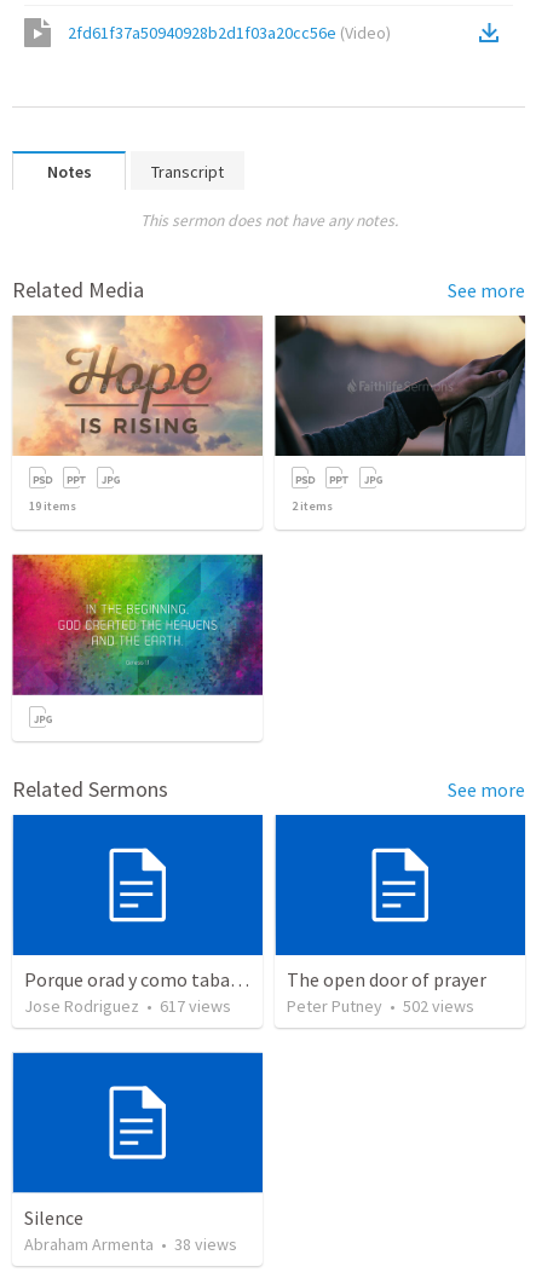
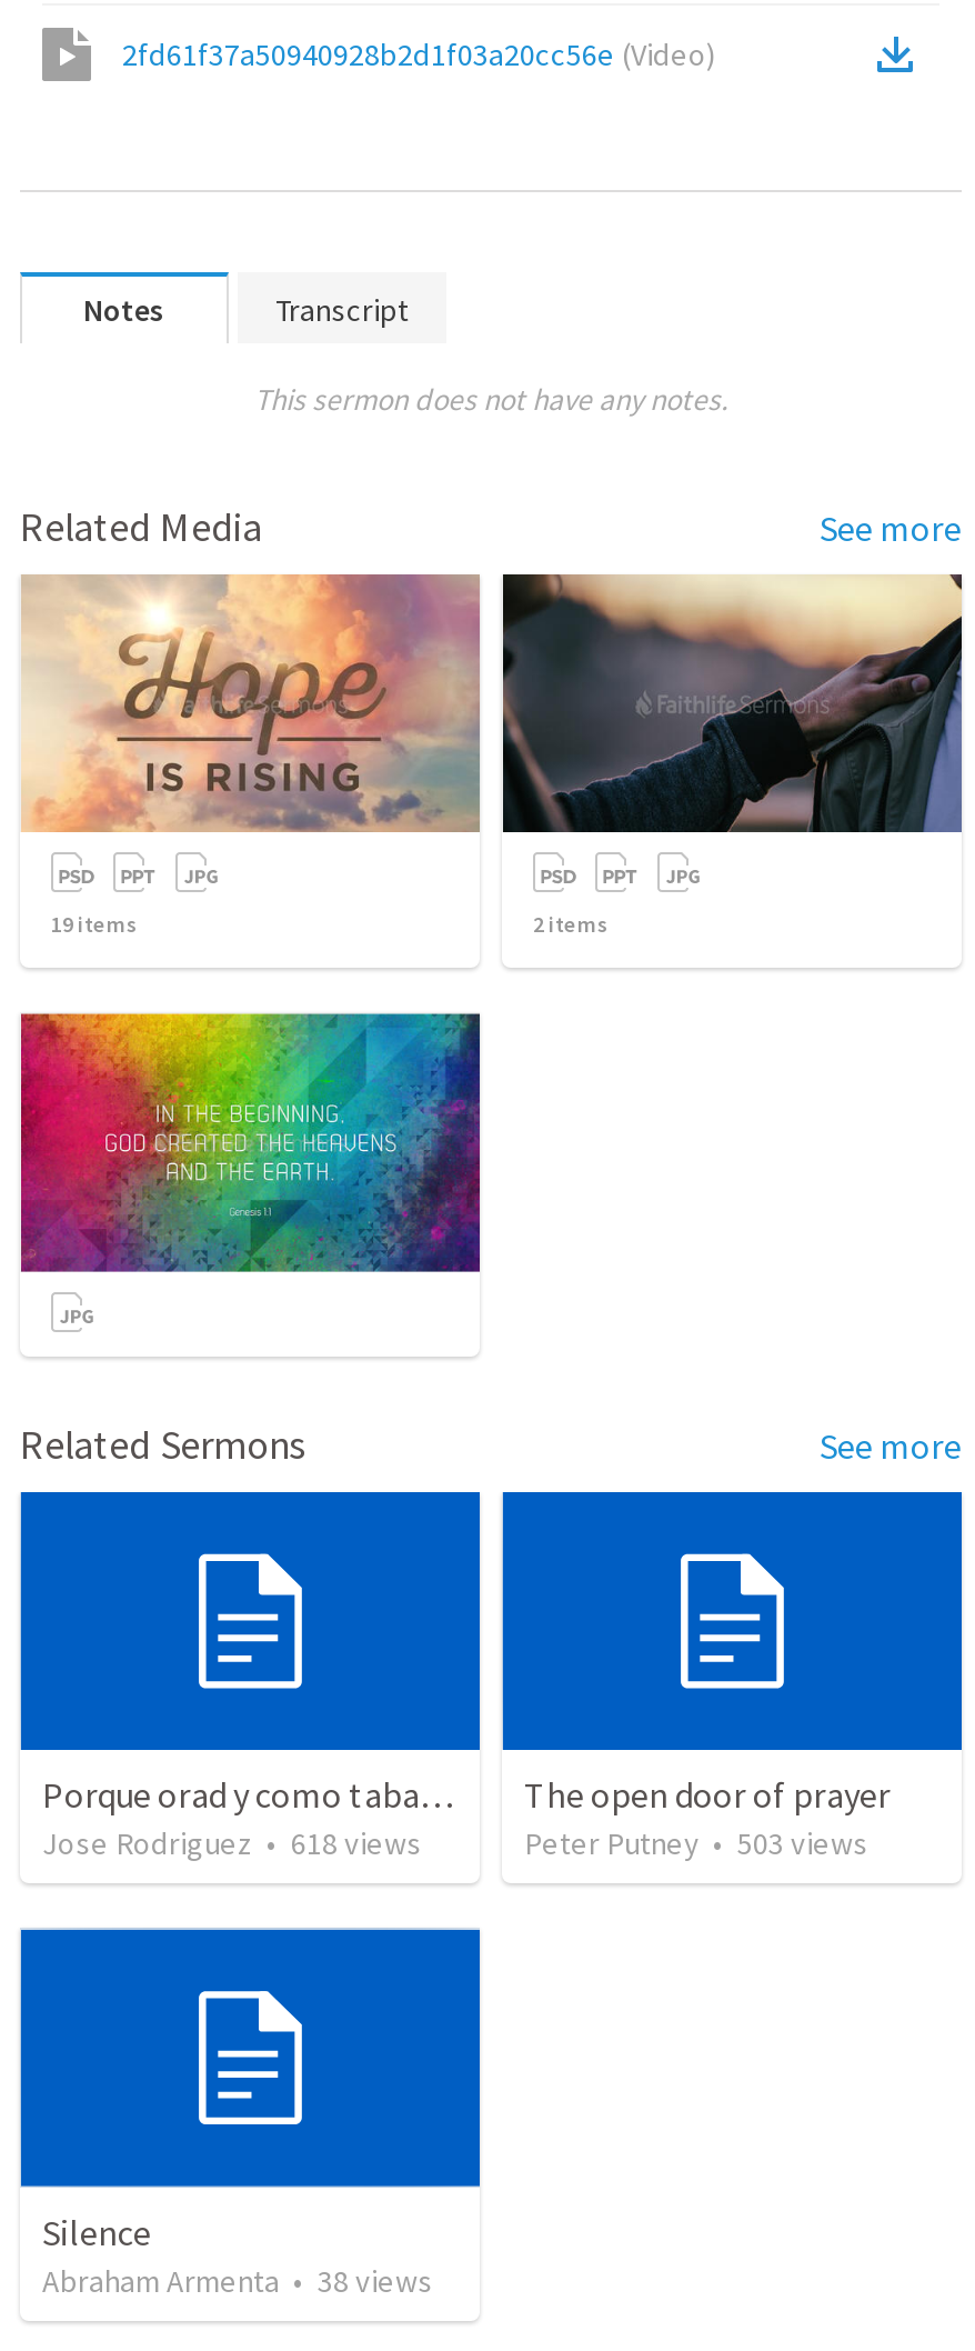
- Jose Rodriguez • 617 views
+ Jose Rodriguez • 618 views

- Peter Putney • 502 views
+ Peter Putney • 503 views
